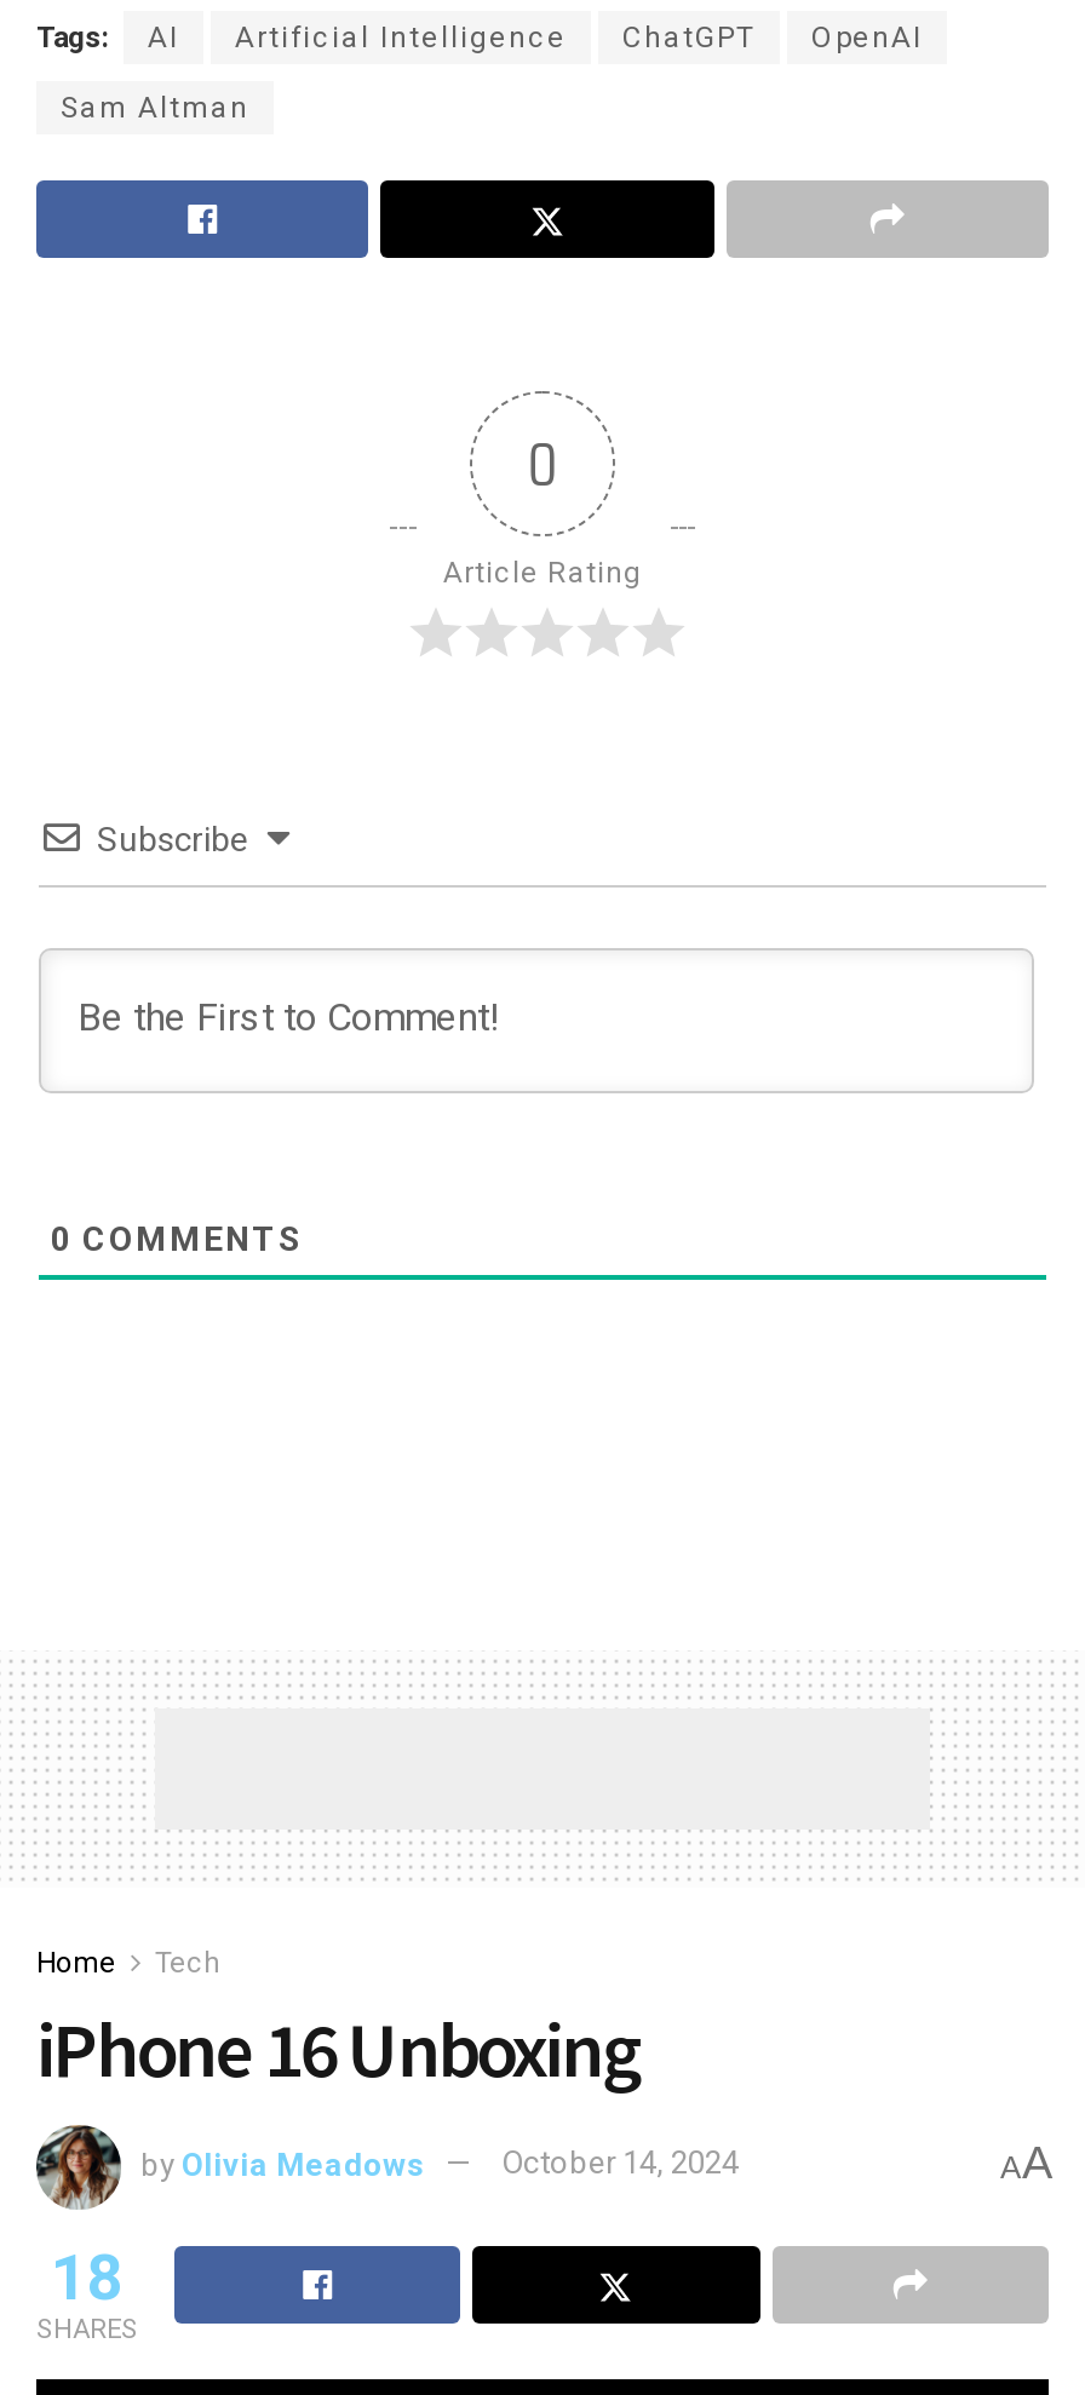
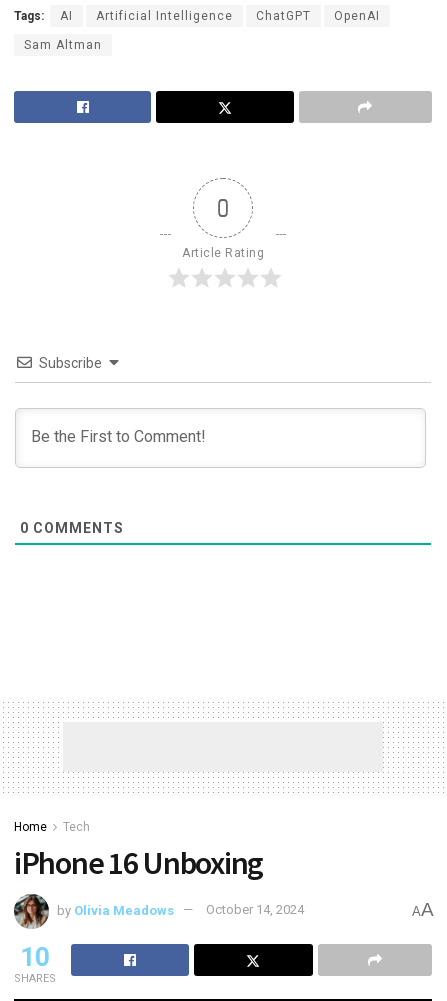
- 18
+ 10
